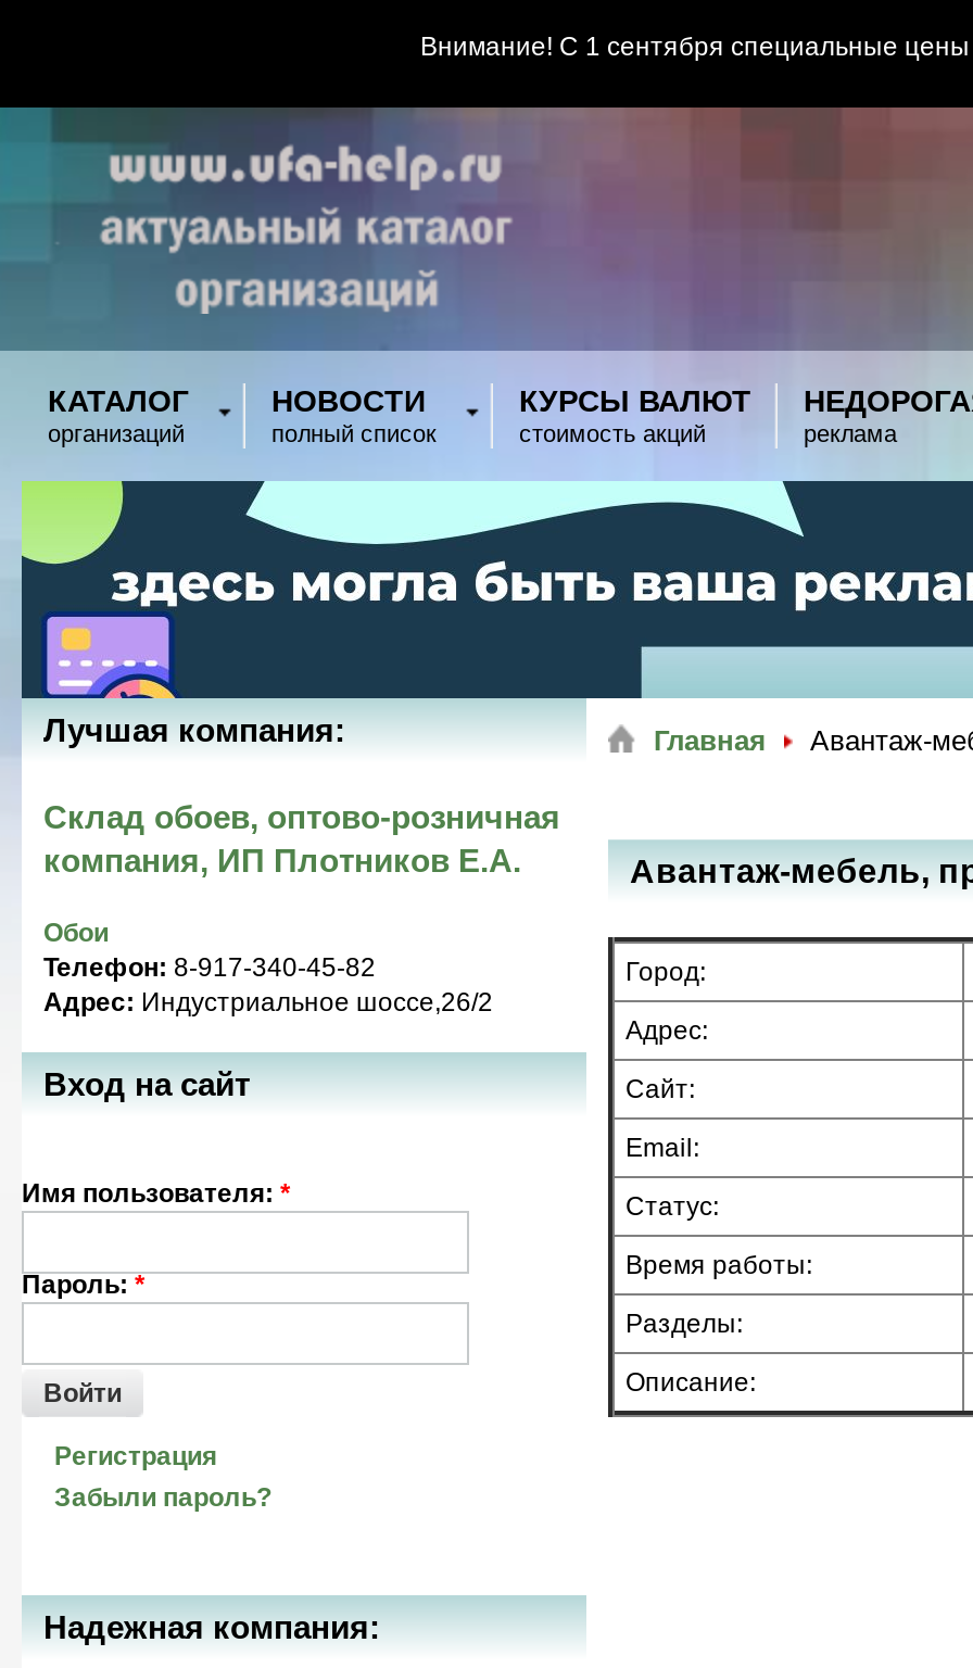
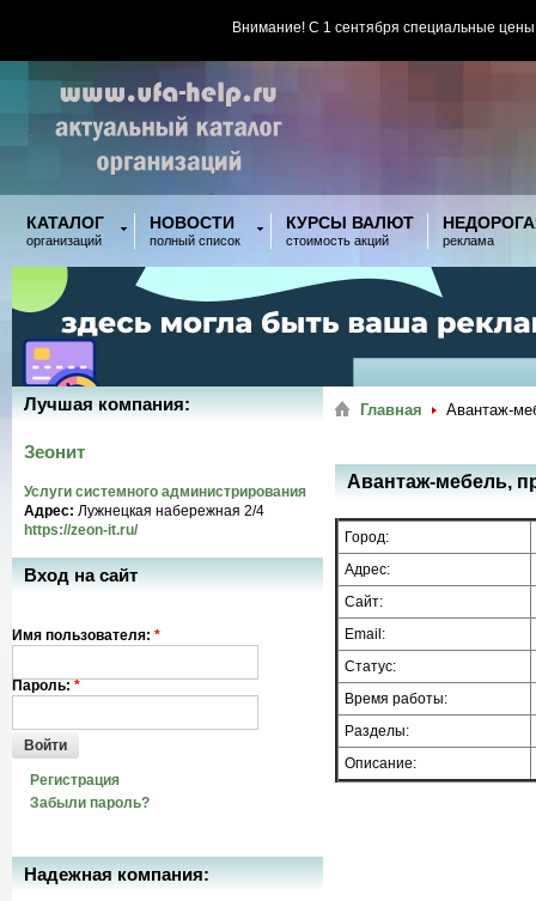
- Склад обоев, оптово-розничная
- компания, ИП Плотников Е.А.
+ Зеонит

- Обои
- Телефон: 8-917-340-45-82
- Адрес: Индустриальное шоссе,26/2
+ Услуги системного администрирования
+ Адрес: Лужнецкая набережная 2/4
+ https://zeon-it.ru/
